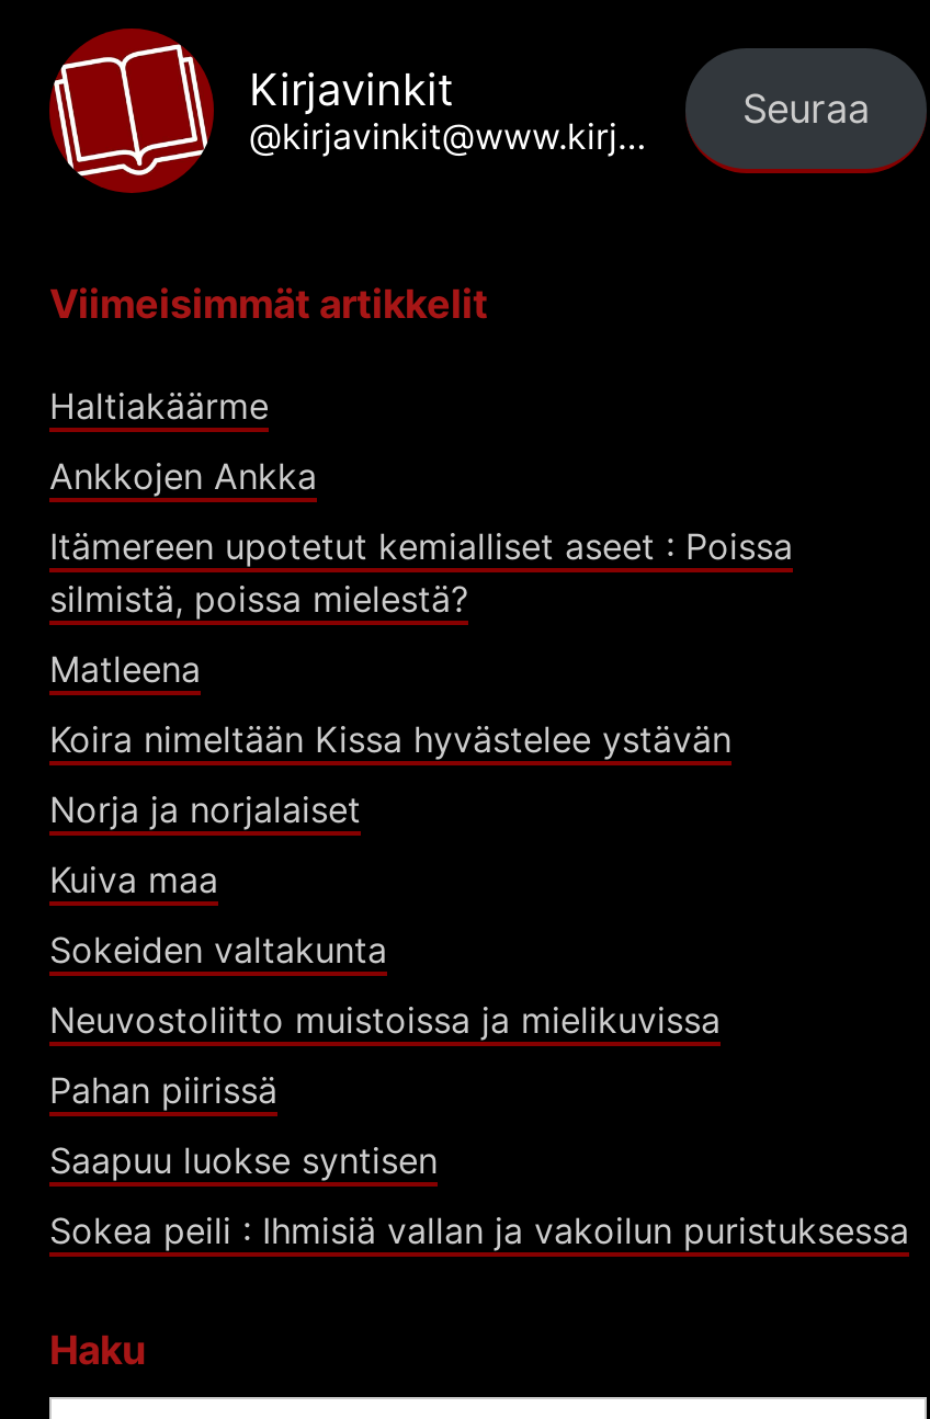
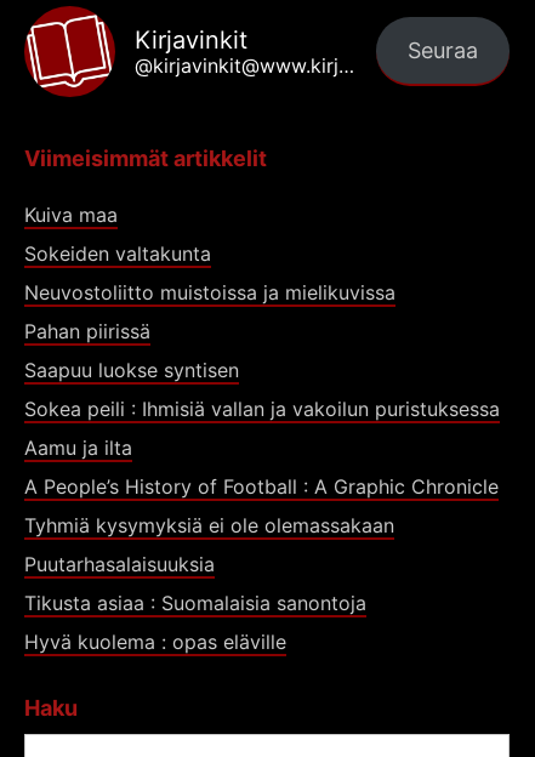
- Haltiakäärme
- Ankkojen Ankka
- Itämereen upotetut kemialliset aseet : Poissa
- silmistä, poissa mielestä?
- Matleena
- Koira nimeltään Kissa hyvästelee ystävän
- Norja ja norjalaiset

moved up: Kuiva maa | Sokeiden valtakunta | Neuvostoliitto muistoissa ja mielikuvissa | Pahan piirissä | Saapuu luokse syntisen | Sokea peili : Ihmisiä vallan ja vakoilun puristuksessa

+ Aamu ja ilta
+ A People’s History of Football : A Graphic Chronicle
+ Tyhmiä kysymyksiä ei ole olemassakaan
+ Puutarhasalaisuuksia
+ Tikusta asiaa : Suomalaisia sanontoja
+ Hyvä kuolema : opas eläville
